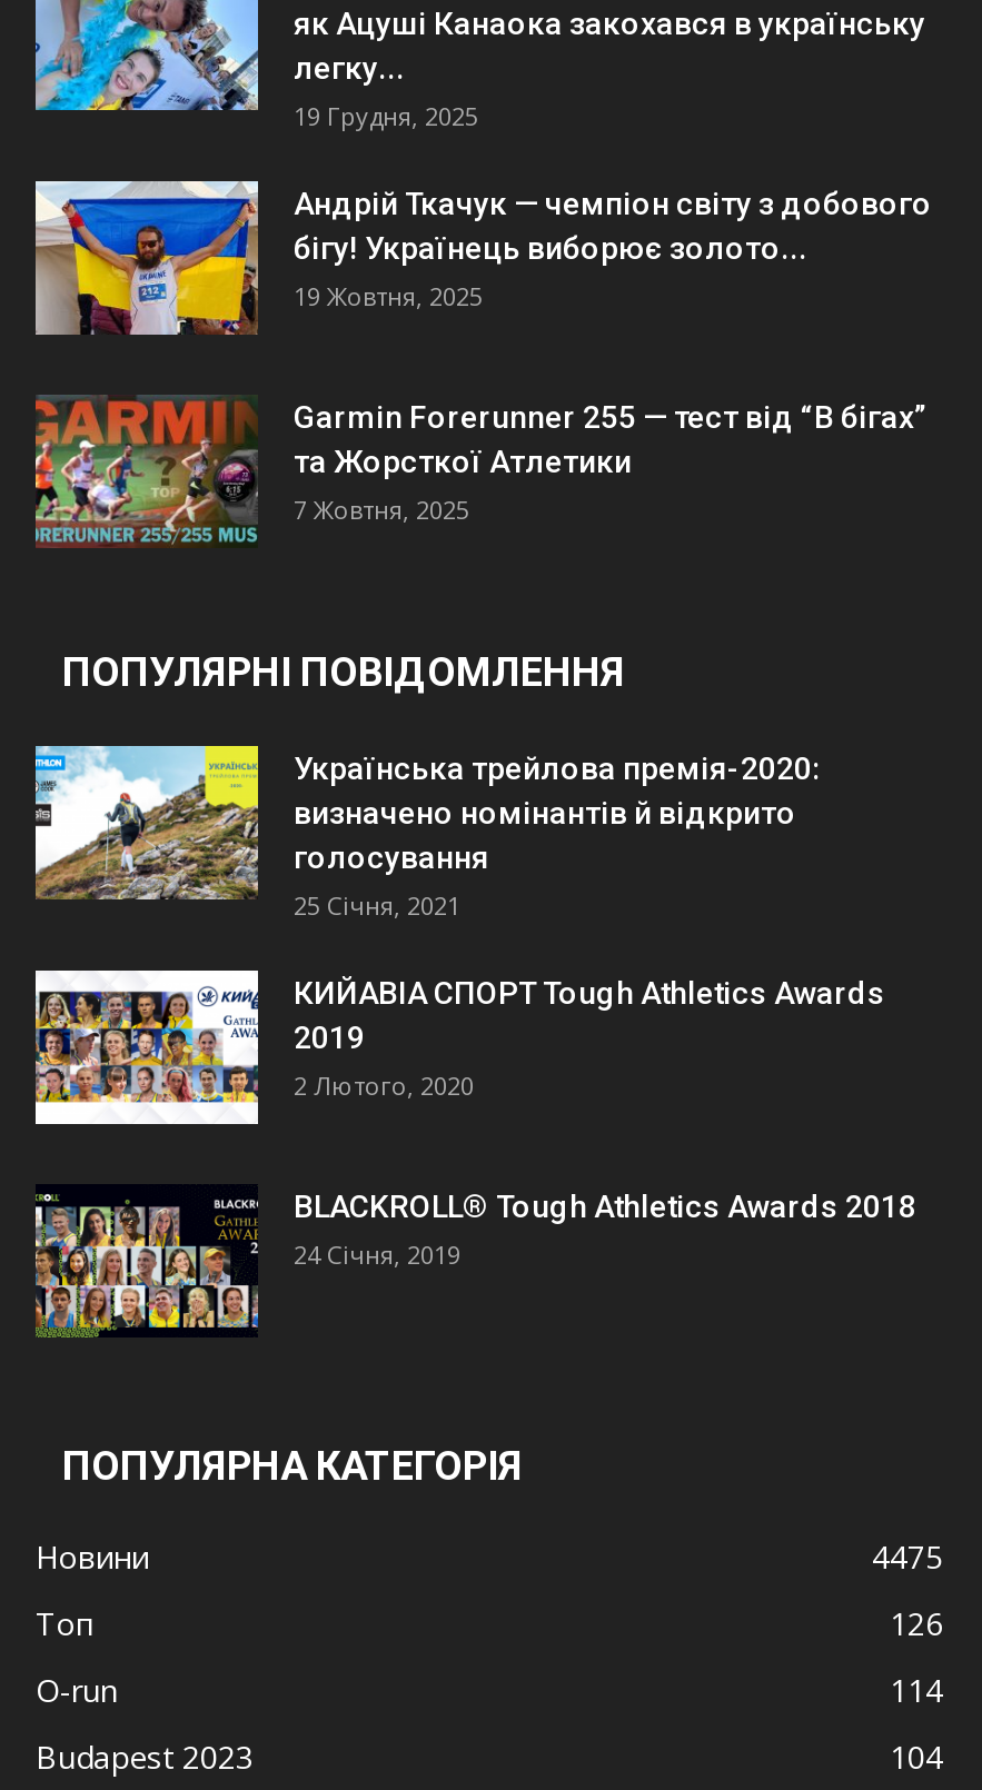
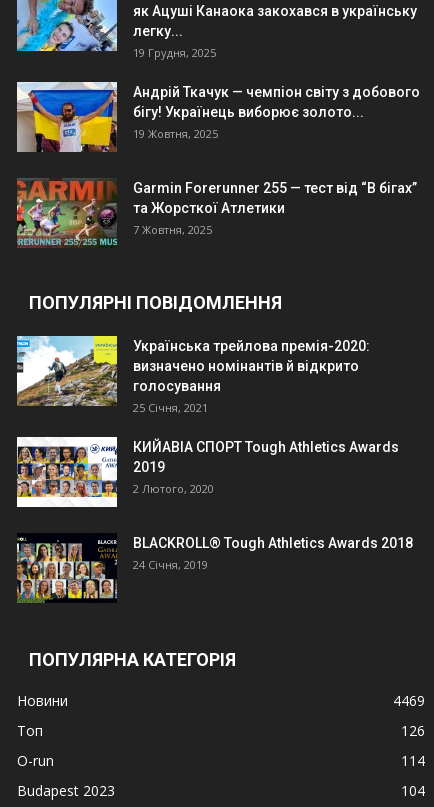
- 4475
+ 4469
